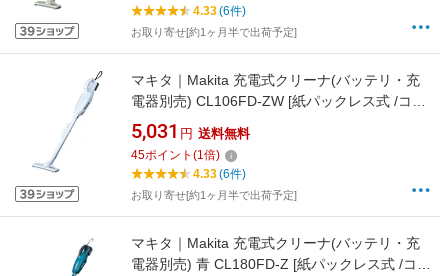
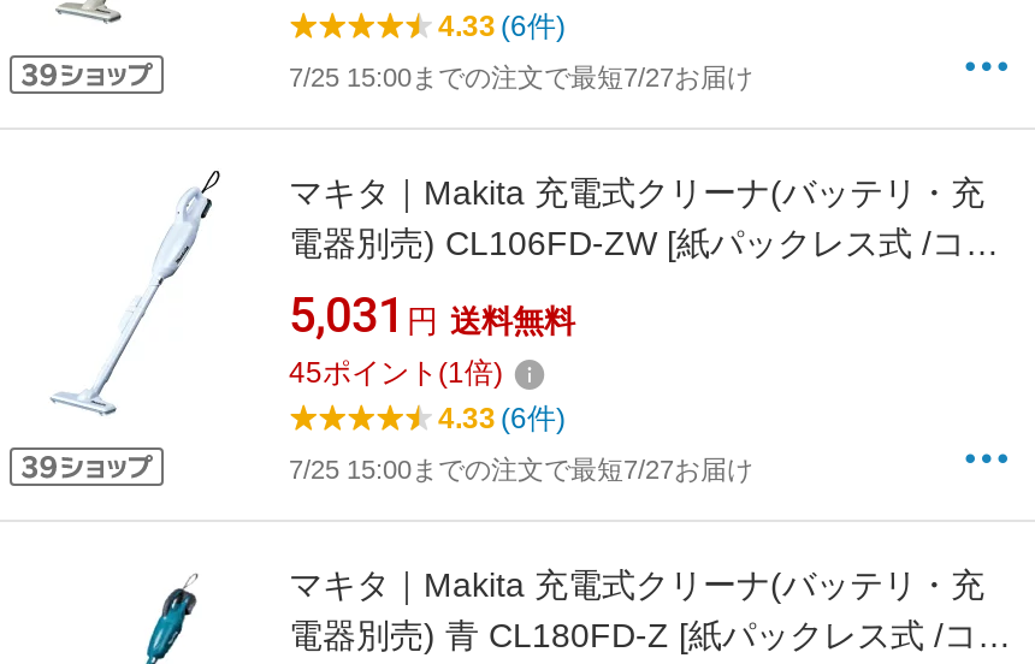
- お取り寄せ[約1ヶ月半で出荷予定]
+ 7/25 15:00までの注文で最短7/27お届け

- お取り寄せ[約1ヶ月半で出荷予定]
+ 7/25 15:00までの注文で最短7/27お届け
